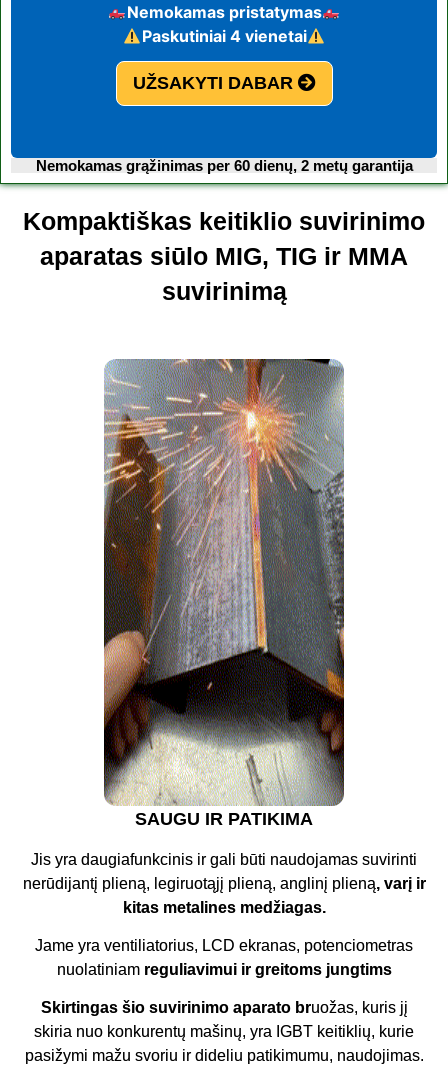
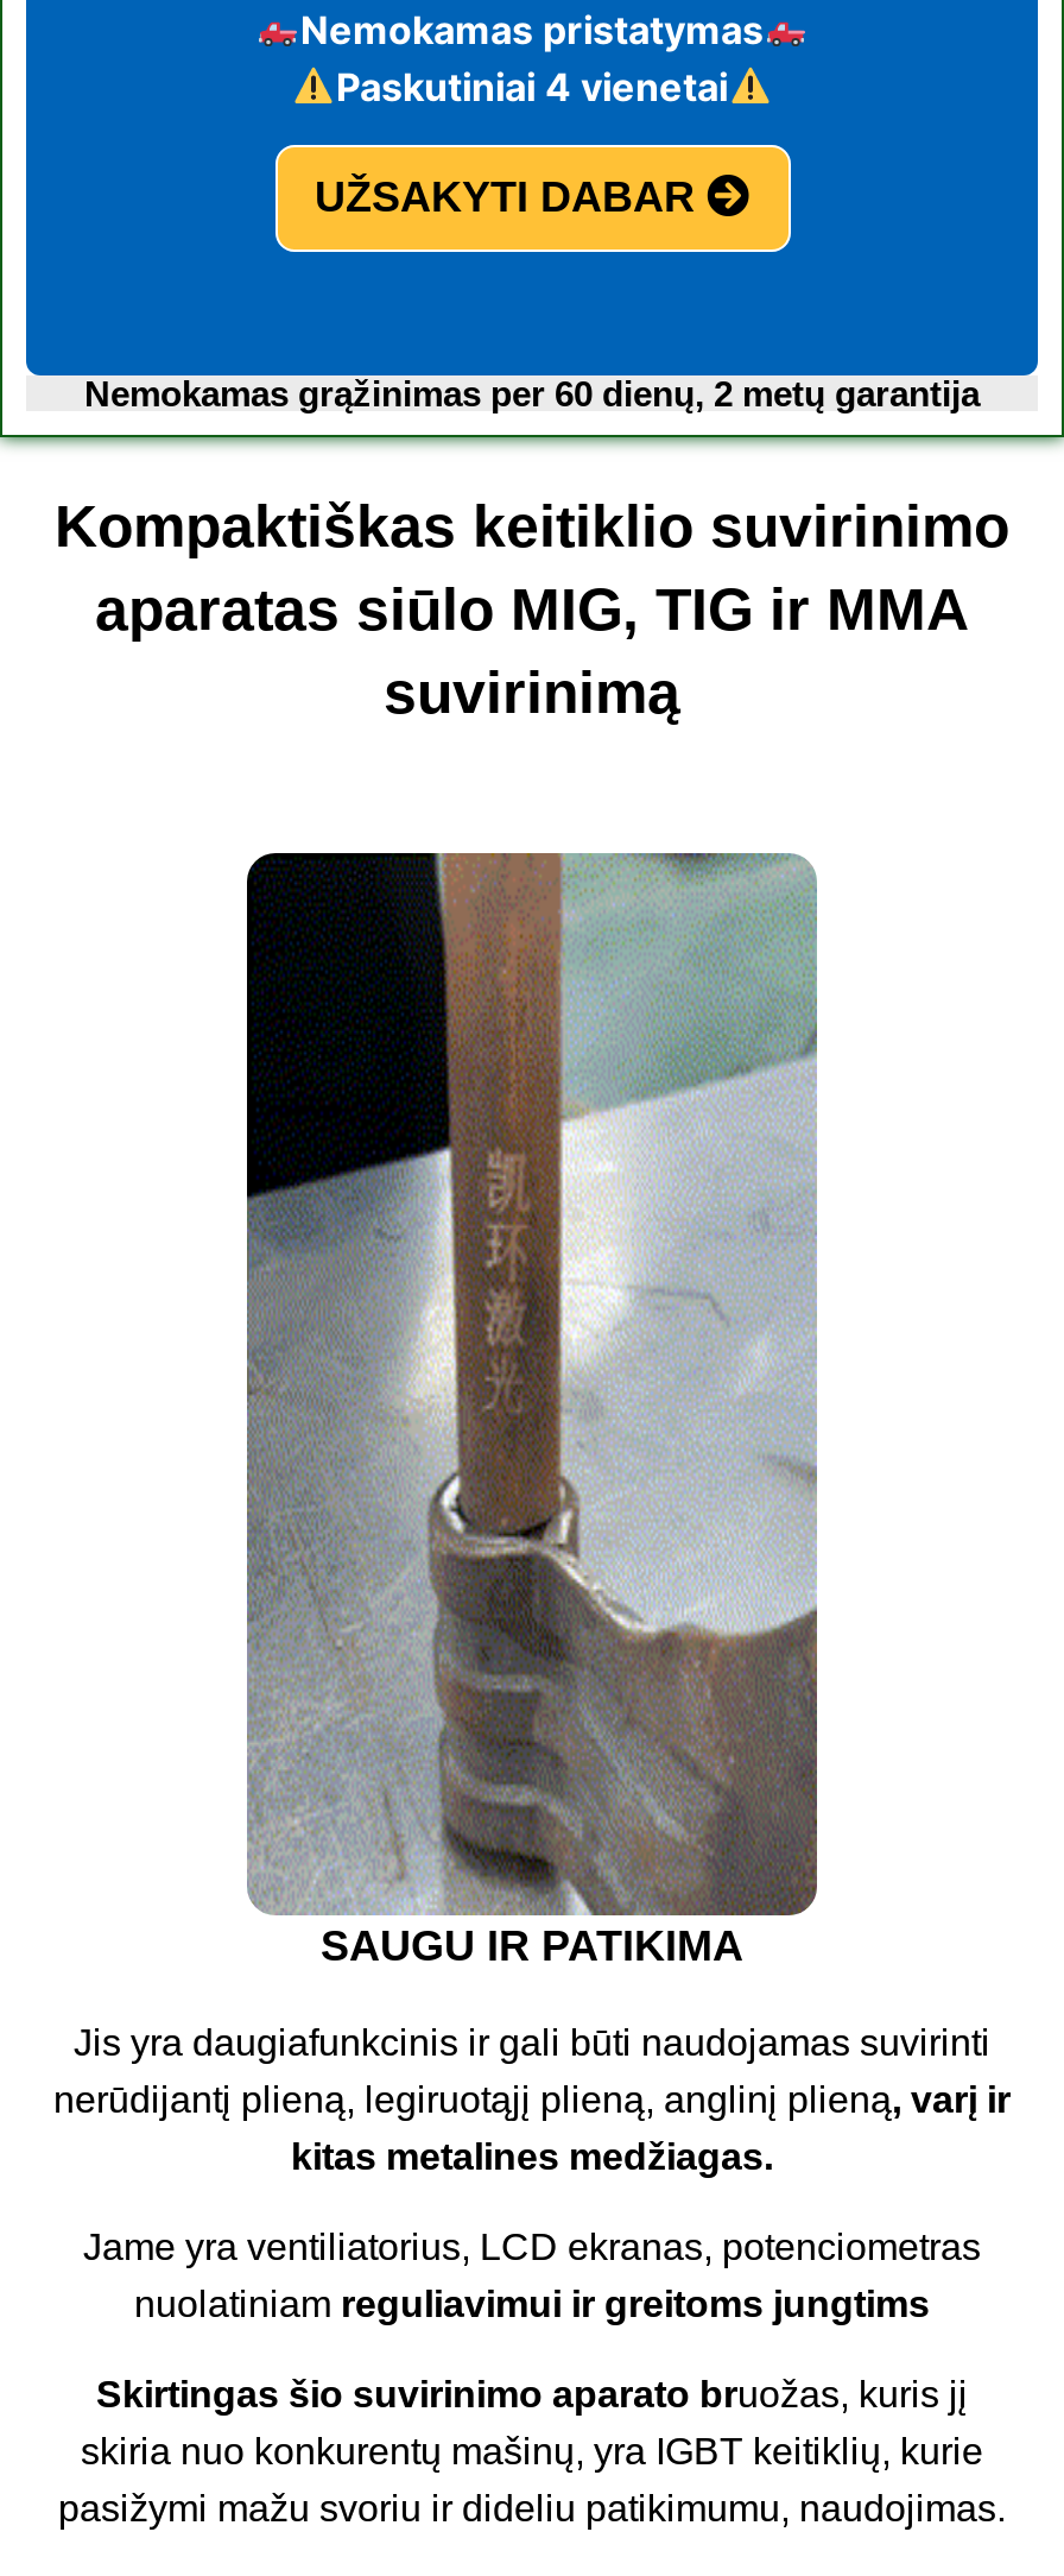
- [image]
+ [image]
